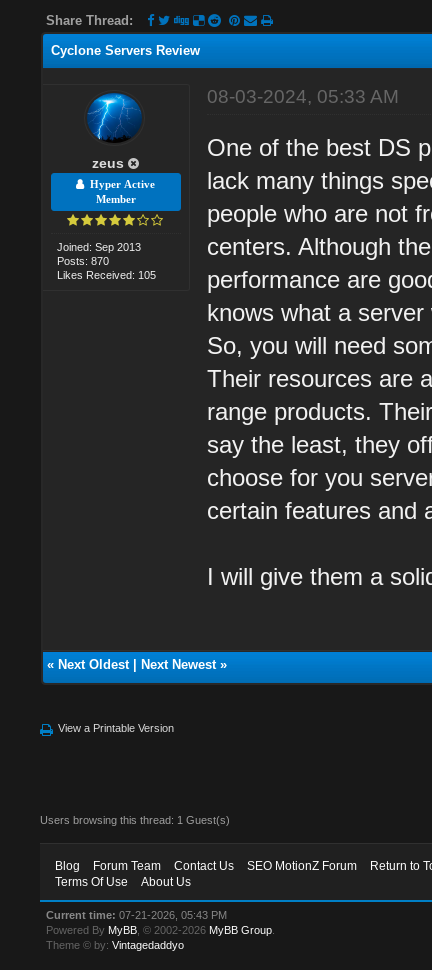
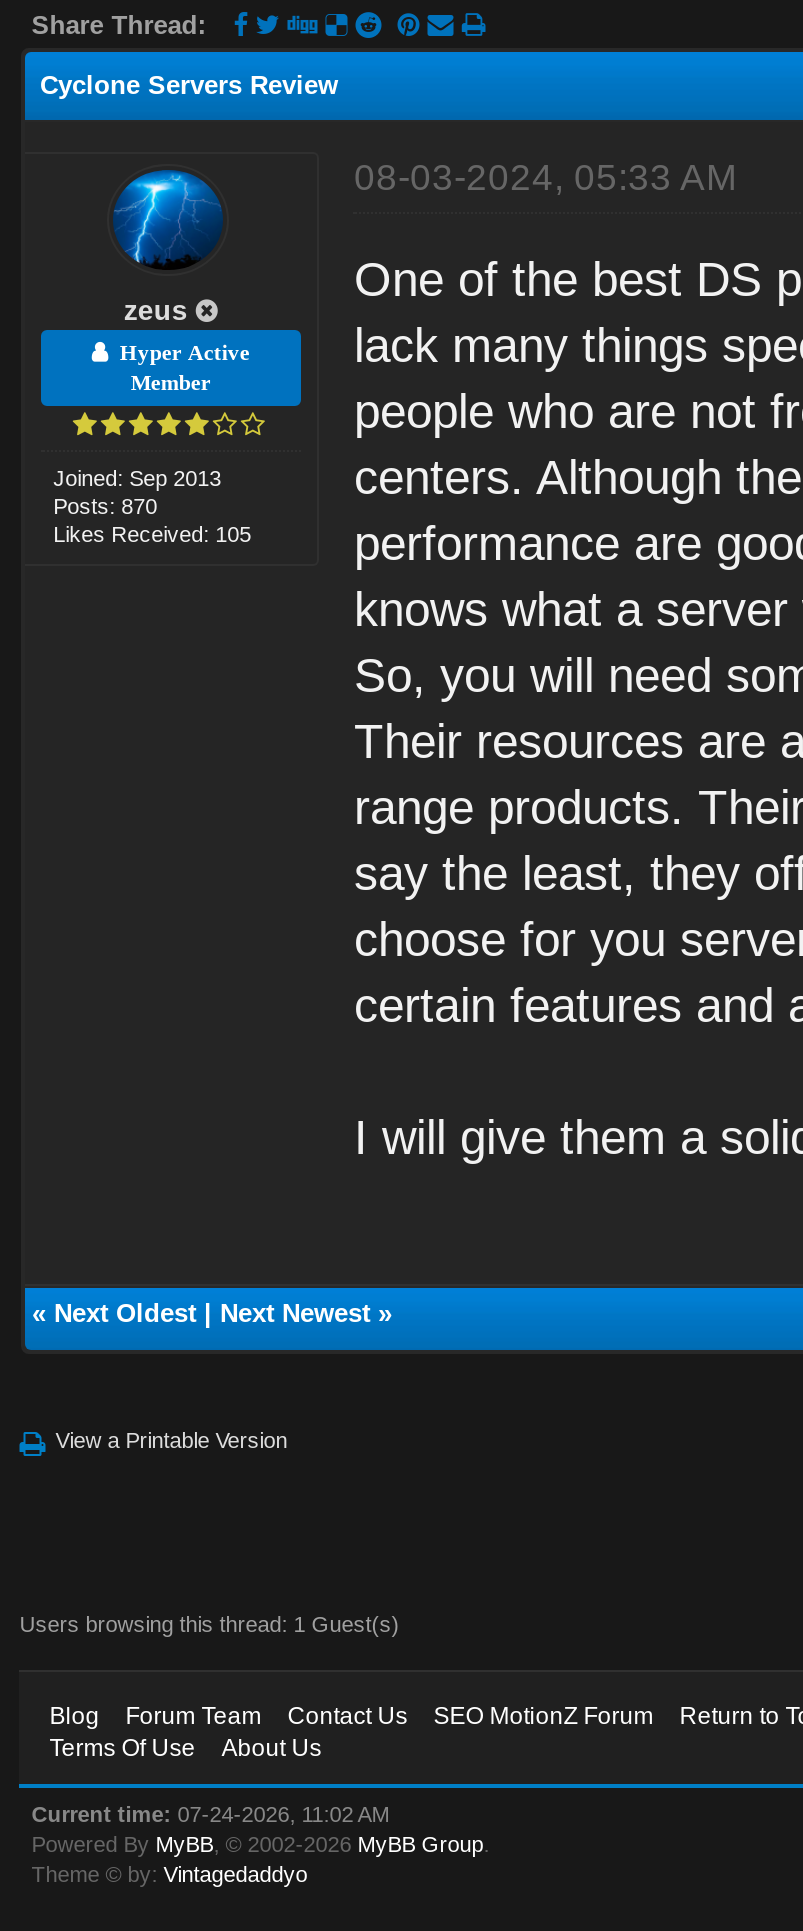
- Current time: 07-21-2026, 05:43 PM
+ Current time: 07-24-2026, 11:02 AM
